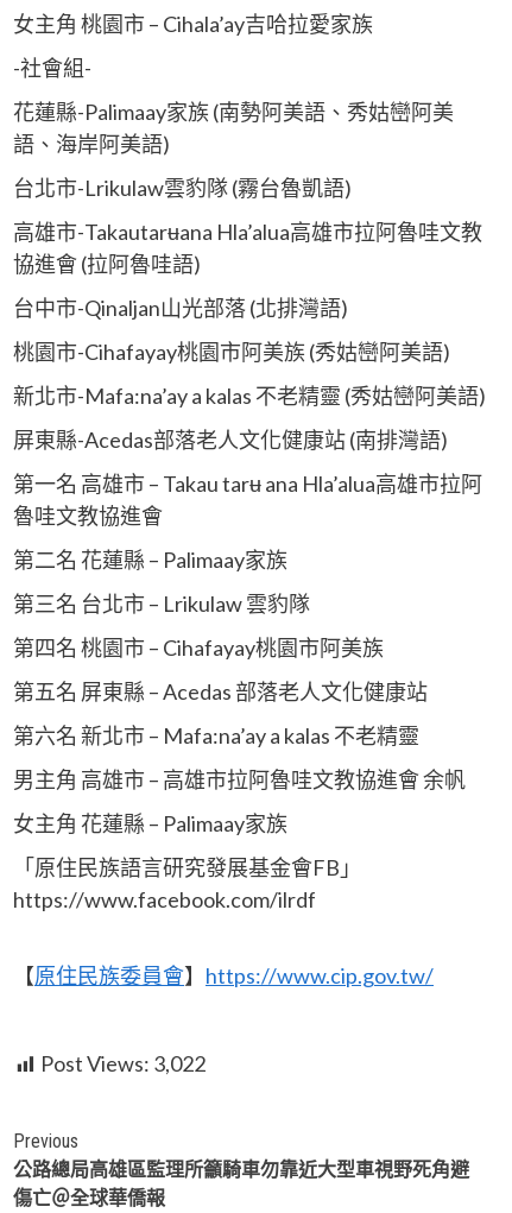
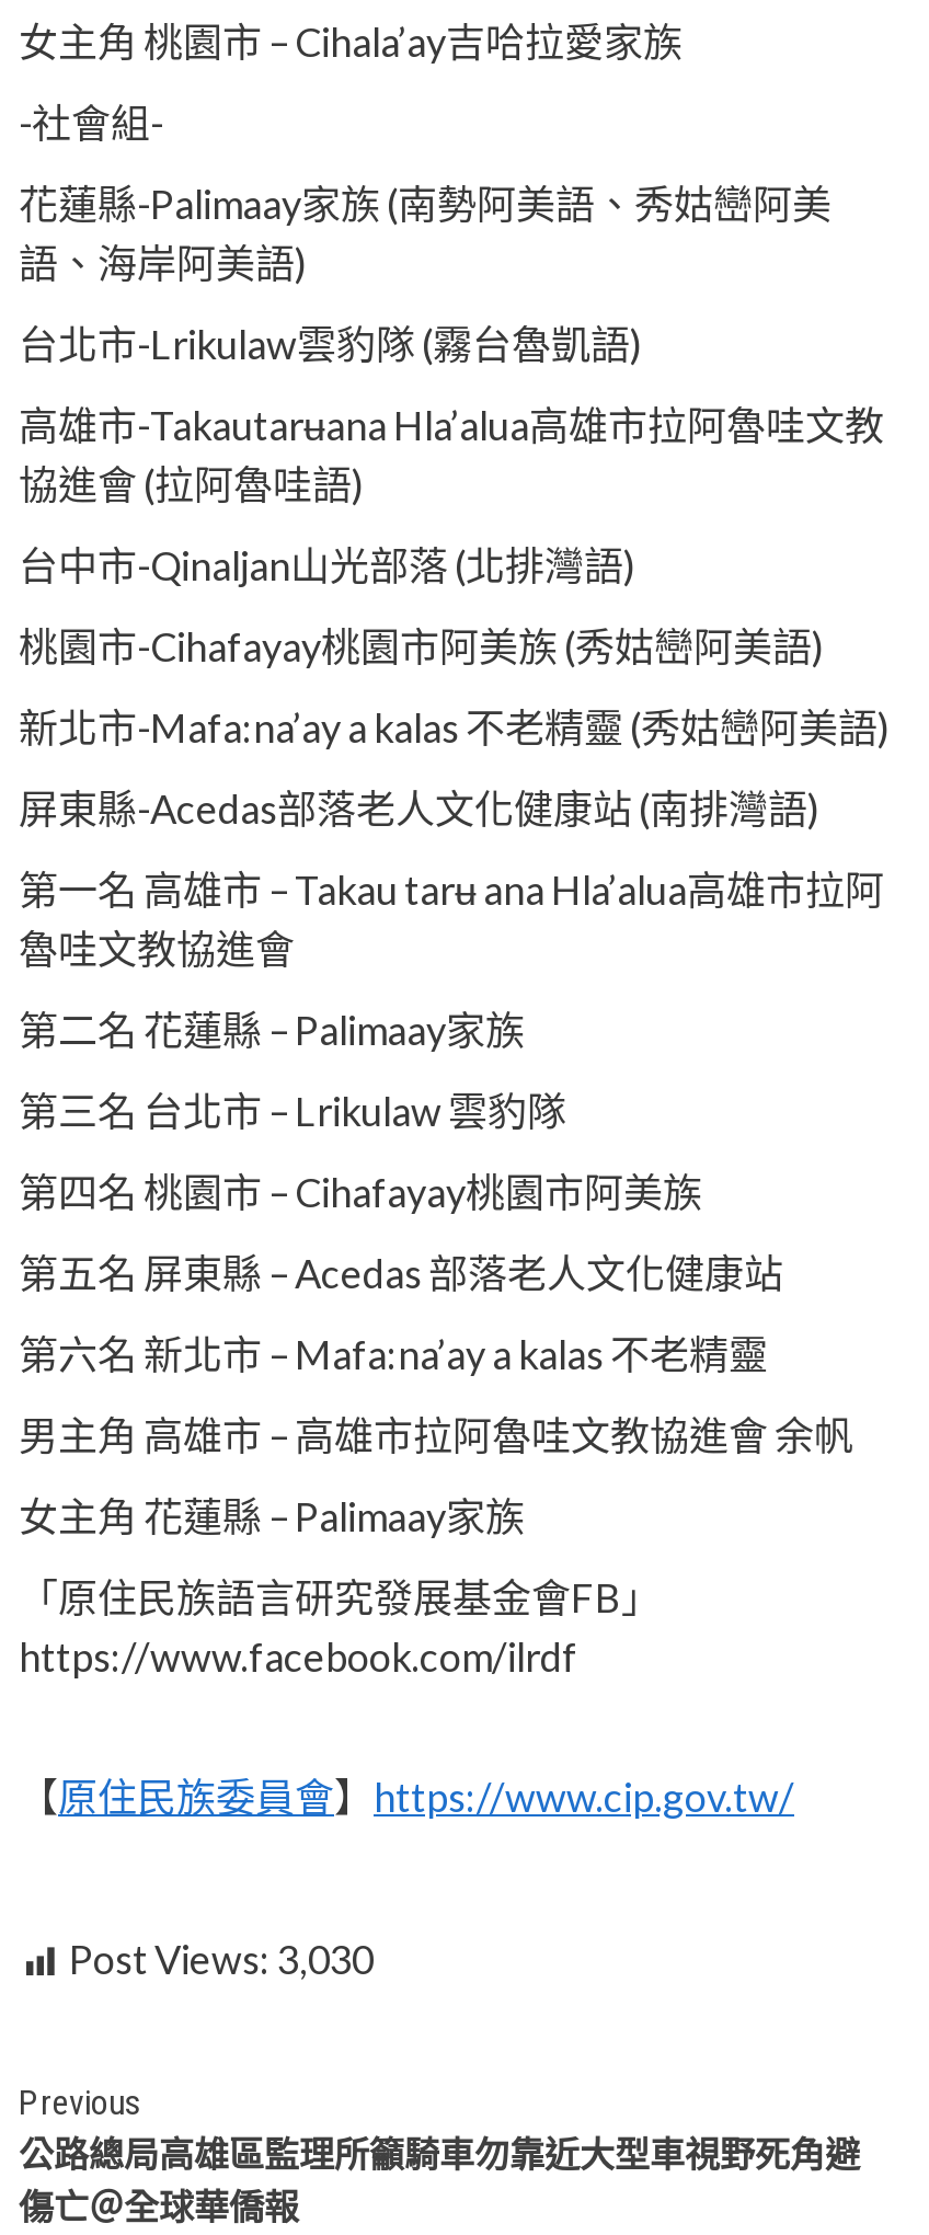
- Post Views: 3,022
+ Post Views: 3,030
